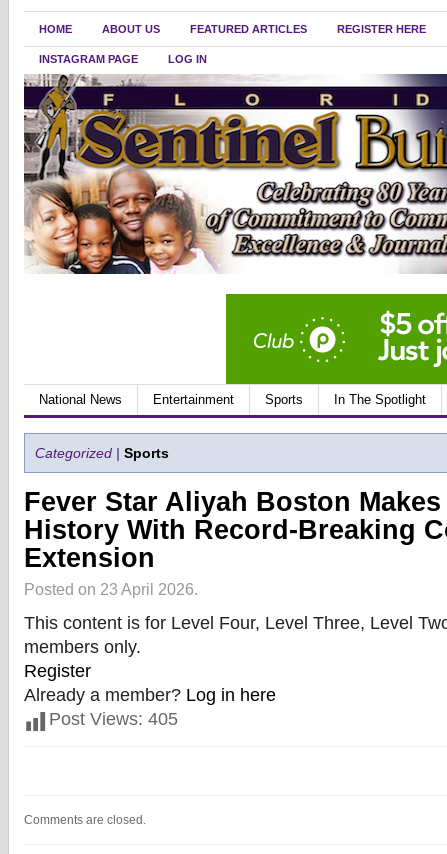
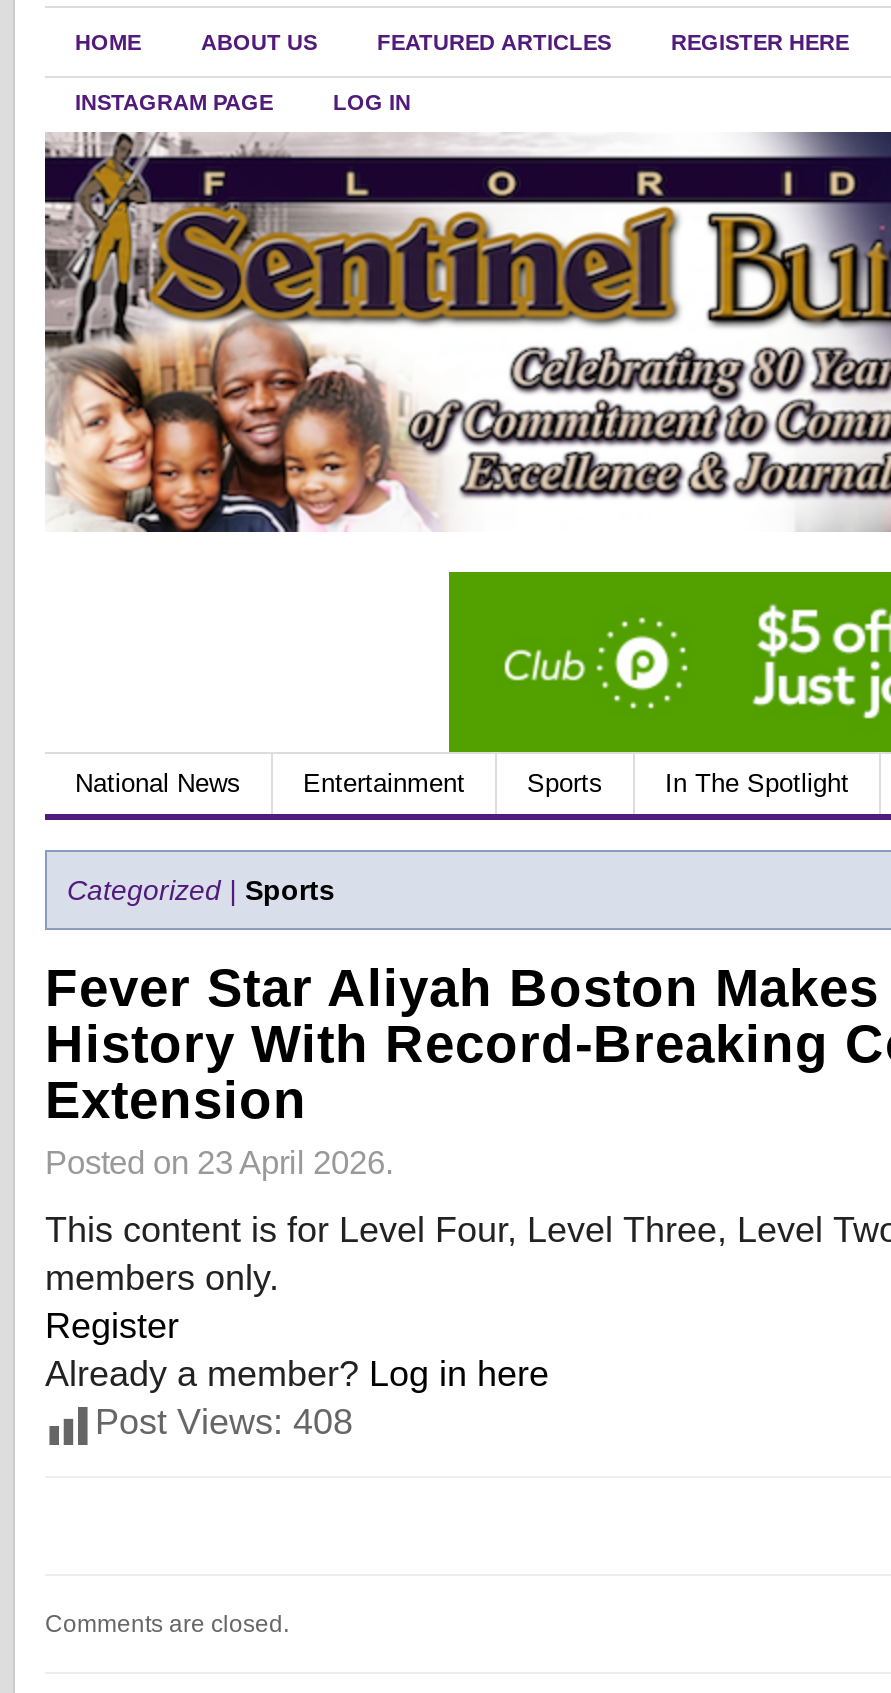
- Post Views: 405
+ Post Views: 408
